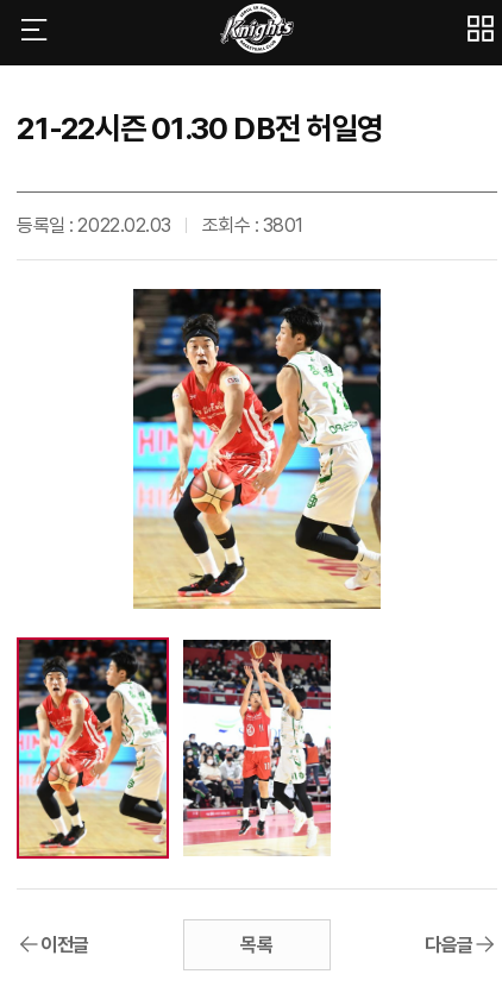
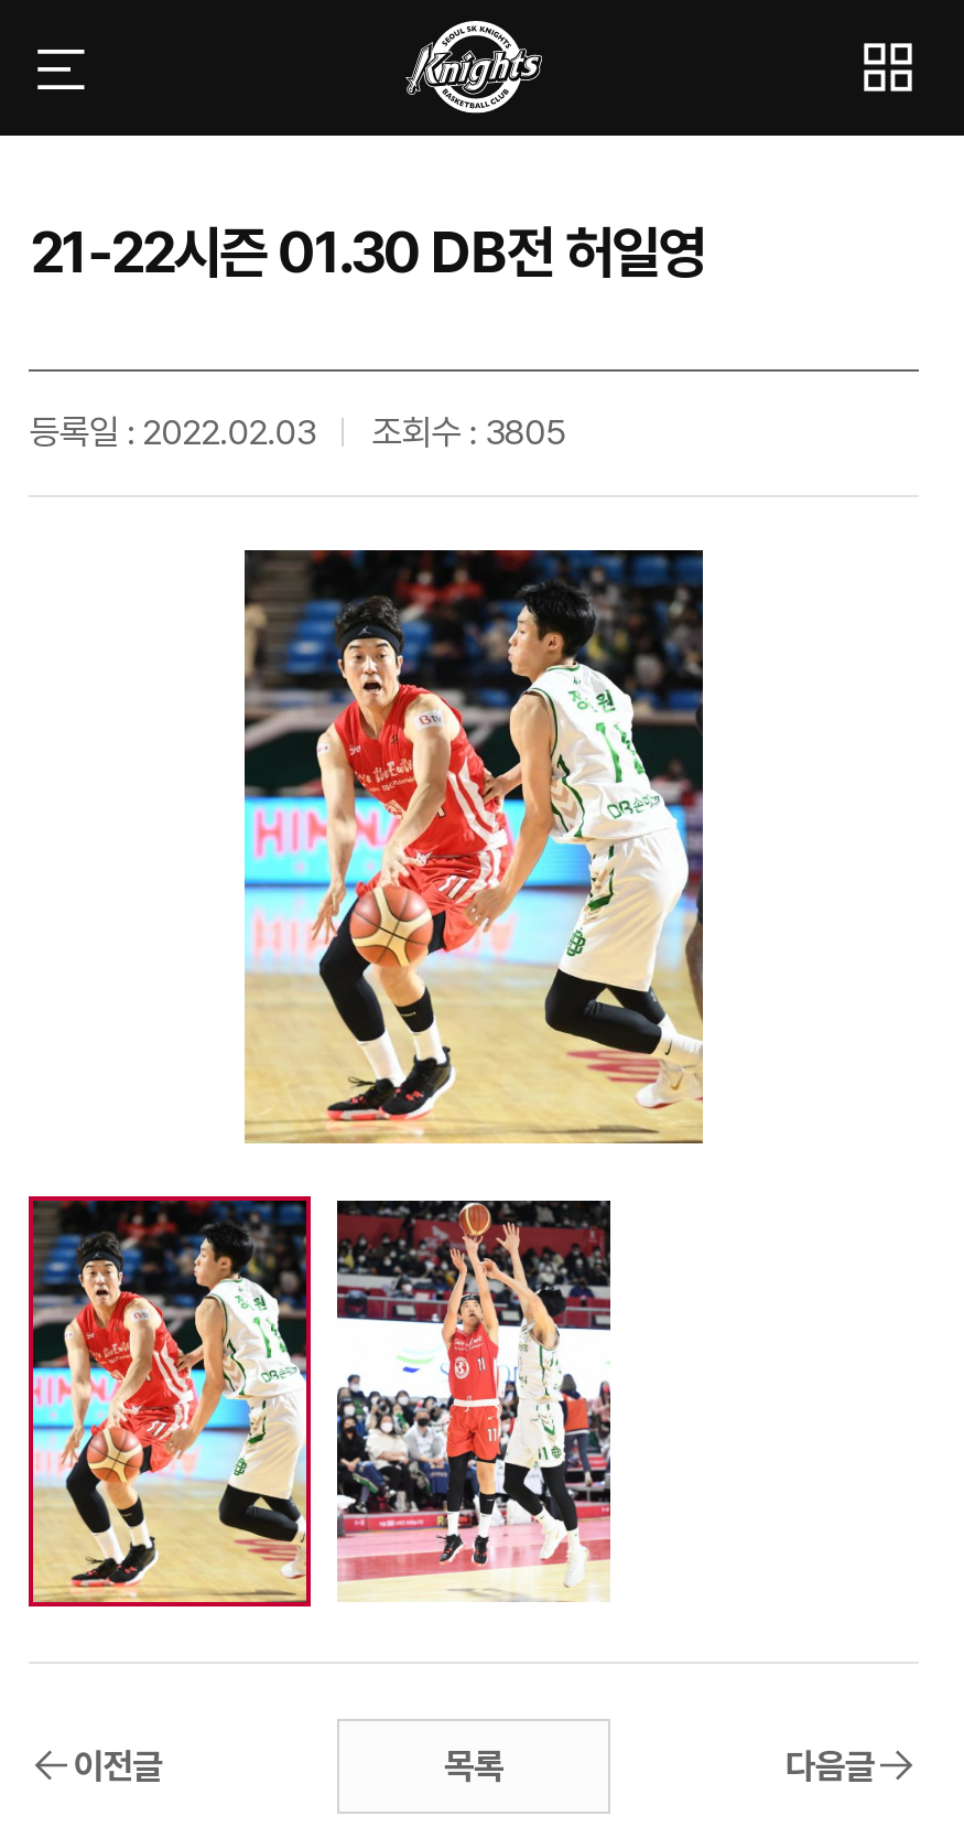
- 등록일 : 2022.02.03 조회수 : 3801
+ 등록일 : 2022.02.03 조회수 : 3805
